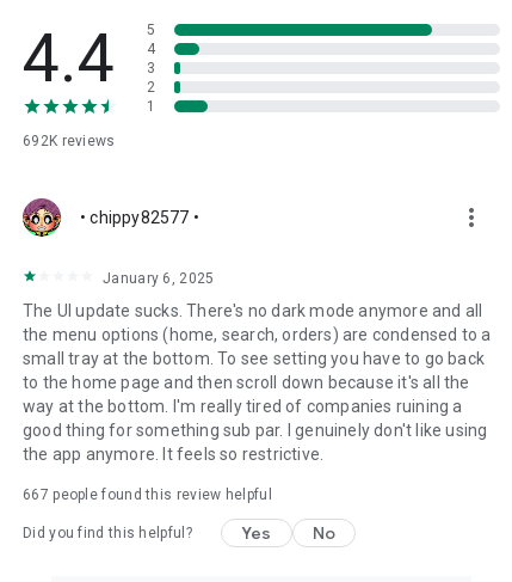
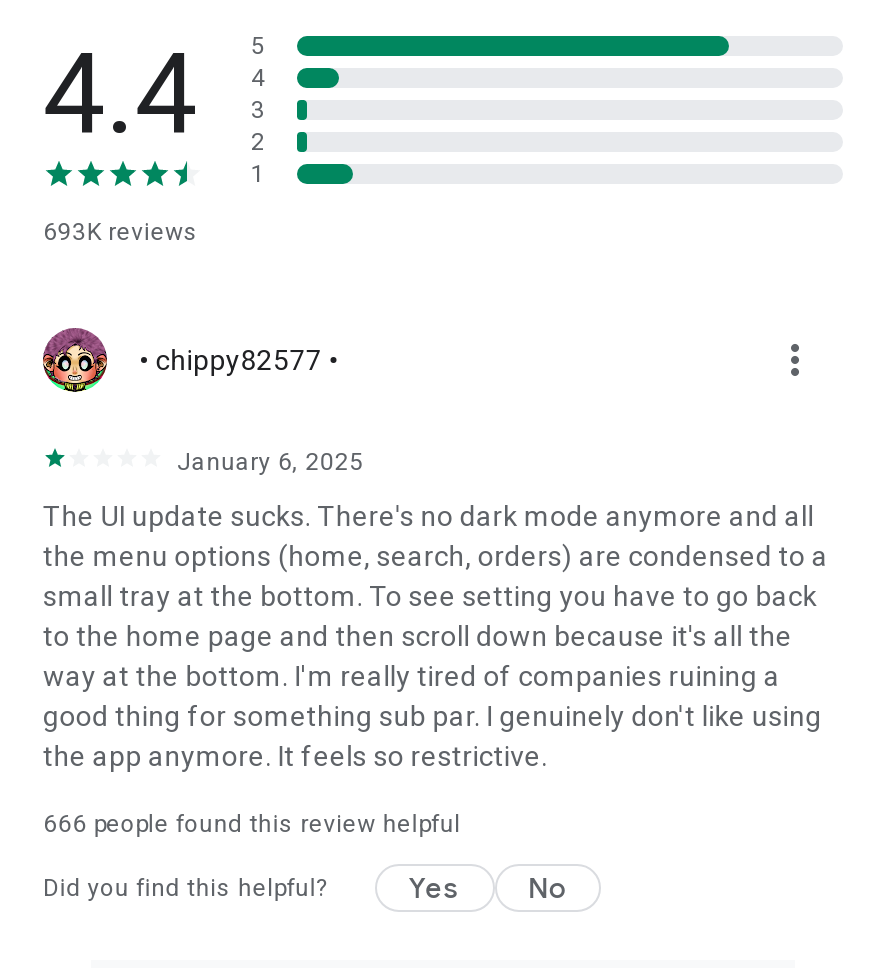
- 692K reviews
+ 693K reviews

- 667 people found this review helpful
+ 666 people found this review helpful
